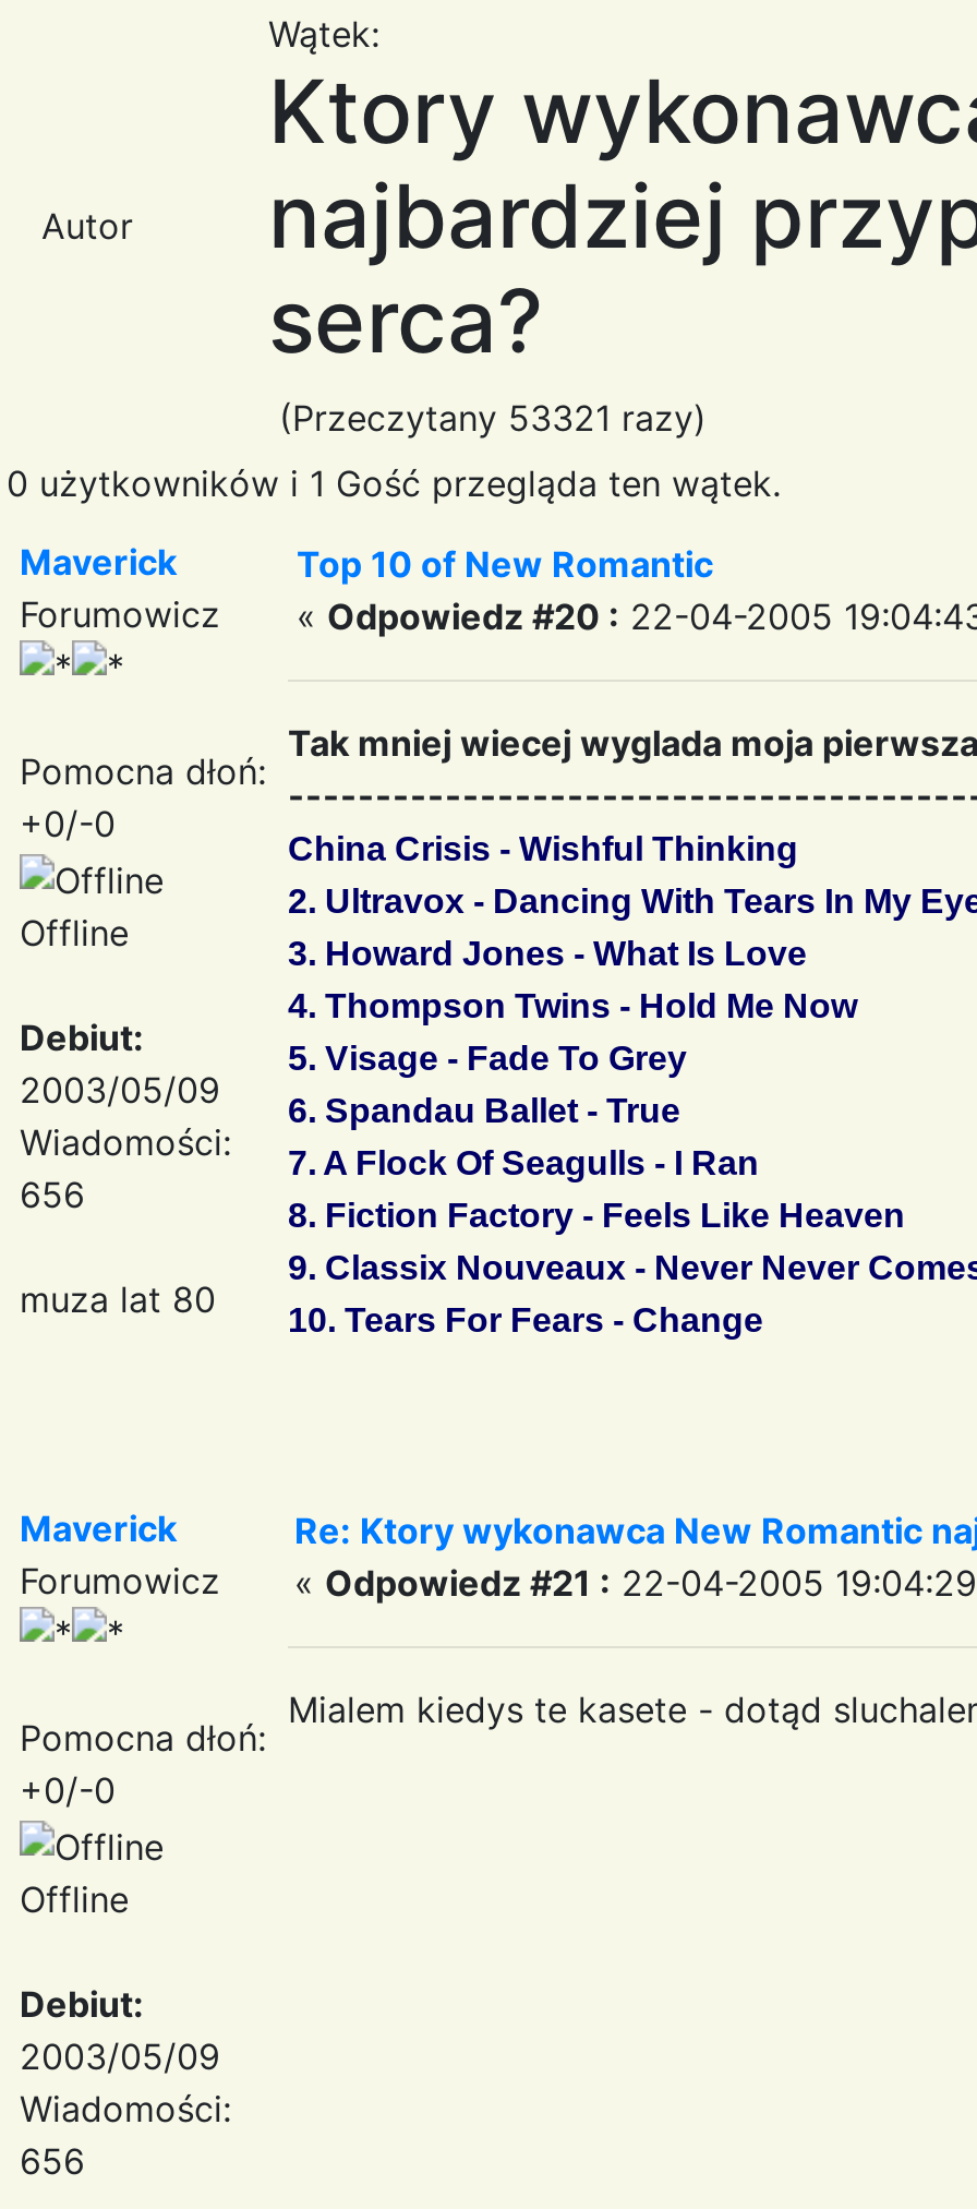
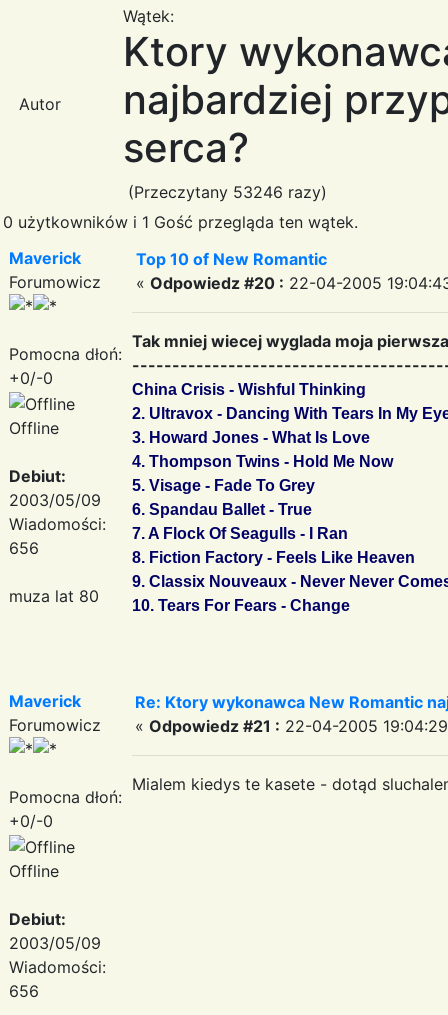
- (Przeczytany 53321 razy)
+ (Przeczytany 53246 razy)
